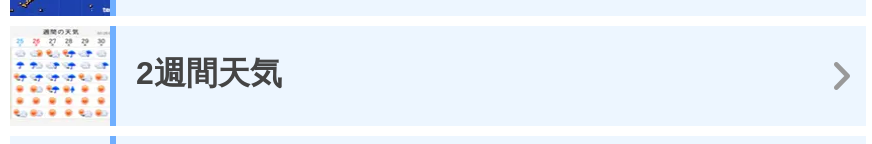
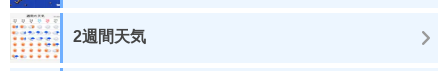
- [image]
+ [image]
